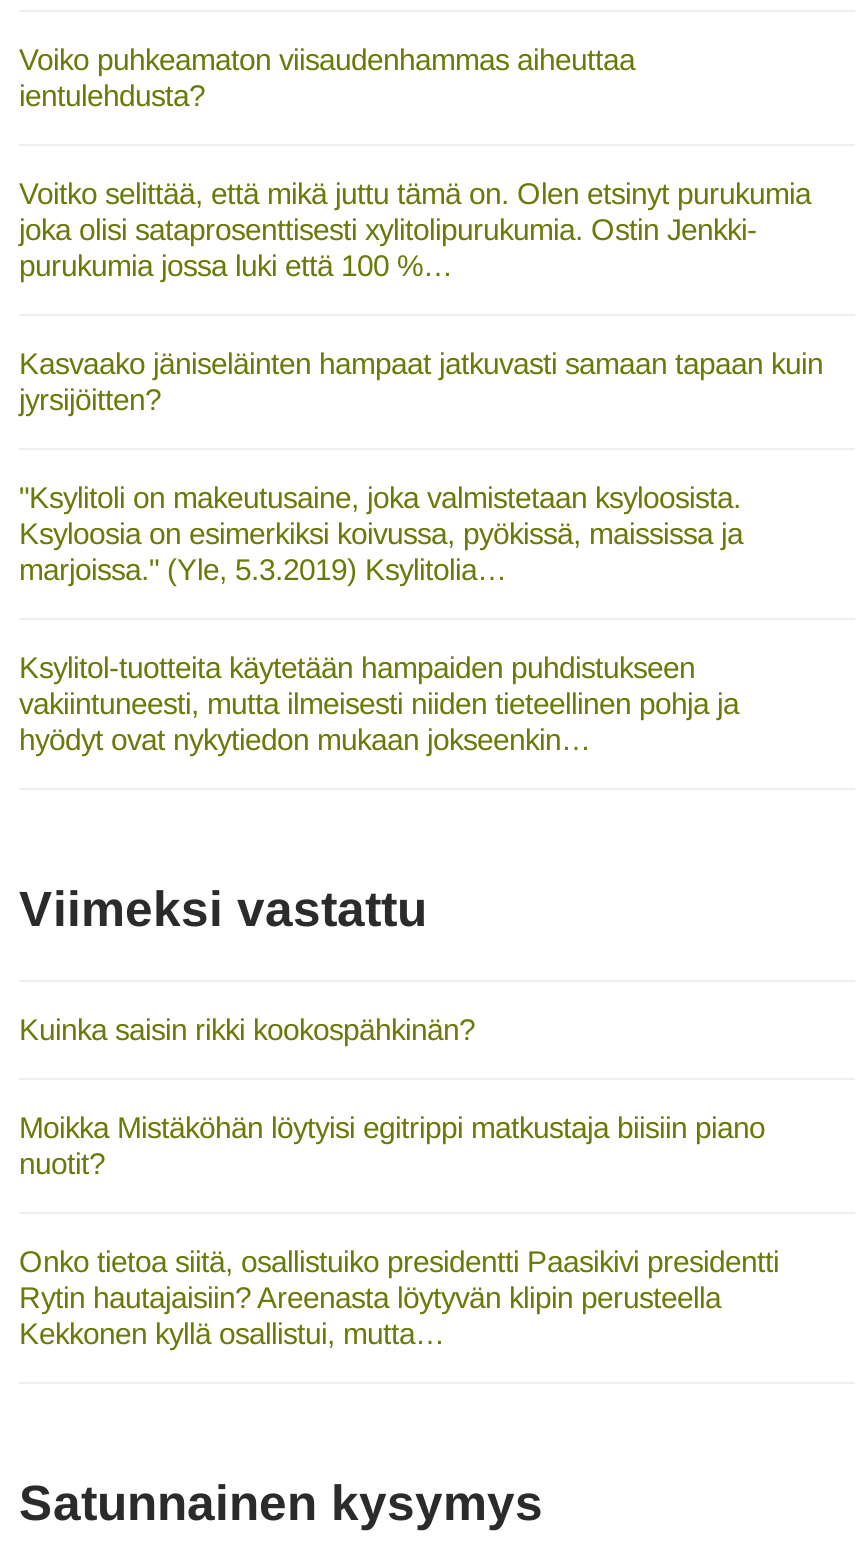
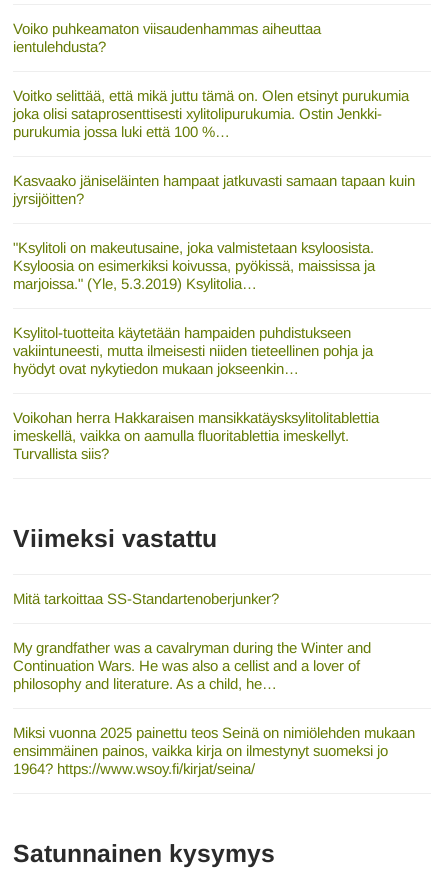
+ Voikohan herra Hakkaraisen mansikkatäysksylitolitablettia
+ imeskellä, vaikka on aamulla fluoritablettia imeskellyt.
+ Turvallista siis?

- Kuinka saisin rikki kookospähkinän?
+ Mitä tarkoittaa SS-Standartenoberjunker?

- Moikka Mistäköhän löytyisi egitrippi matkustaja biisiin piano
- nuotit?
+ My grandfather was a cavalryman during the Winter and
+ Continuation Wars. He was also a cellist and a lover of
+ philosophy and literature. As a child, he…

- Onko tietoa siitä, osallistuiko presidentti Paasikivi presidentti
- Rytin hautajaisiin? Areenasta löytyvän klipin perusteella
- Kekkonen kyllä osallistui, mutta…
+ Miksi vuonna 2025 painettu teos Seinä on nimiölehden mukaan
+ ensimmäinen painos, vaikka kirja on ilmestynyt suomeksi jo
+ 1964? https://www.wsoy.fi/kirjat/seina/
